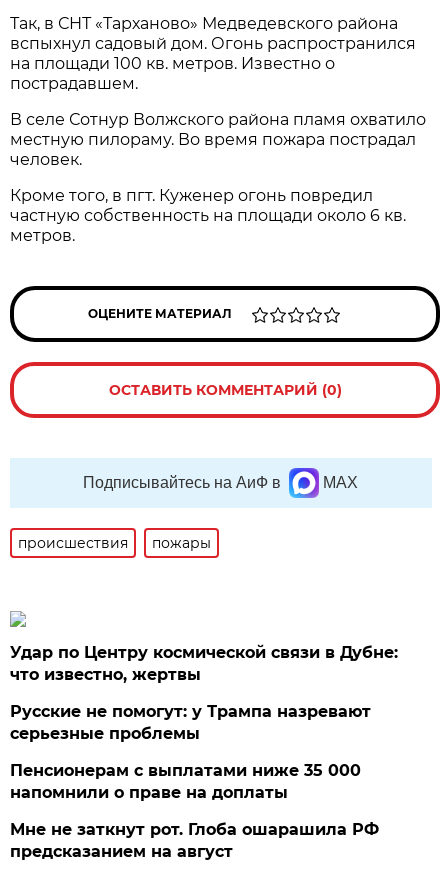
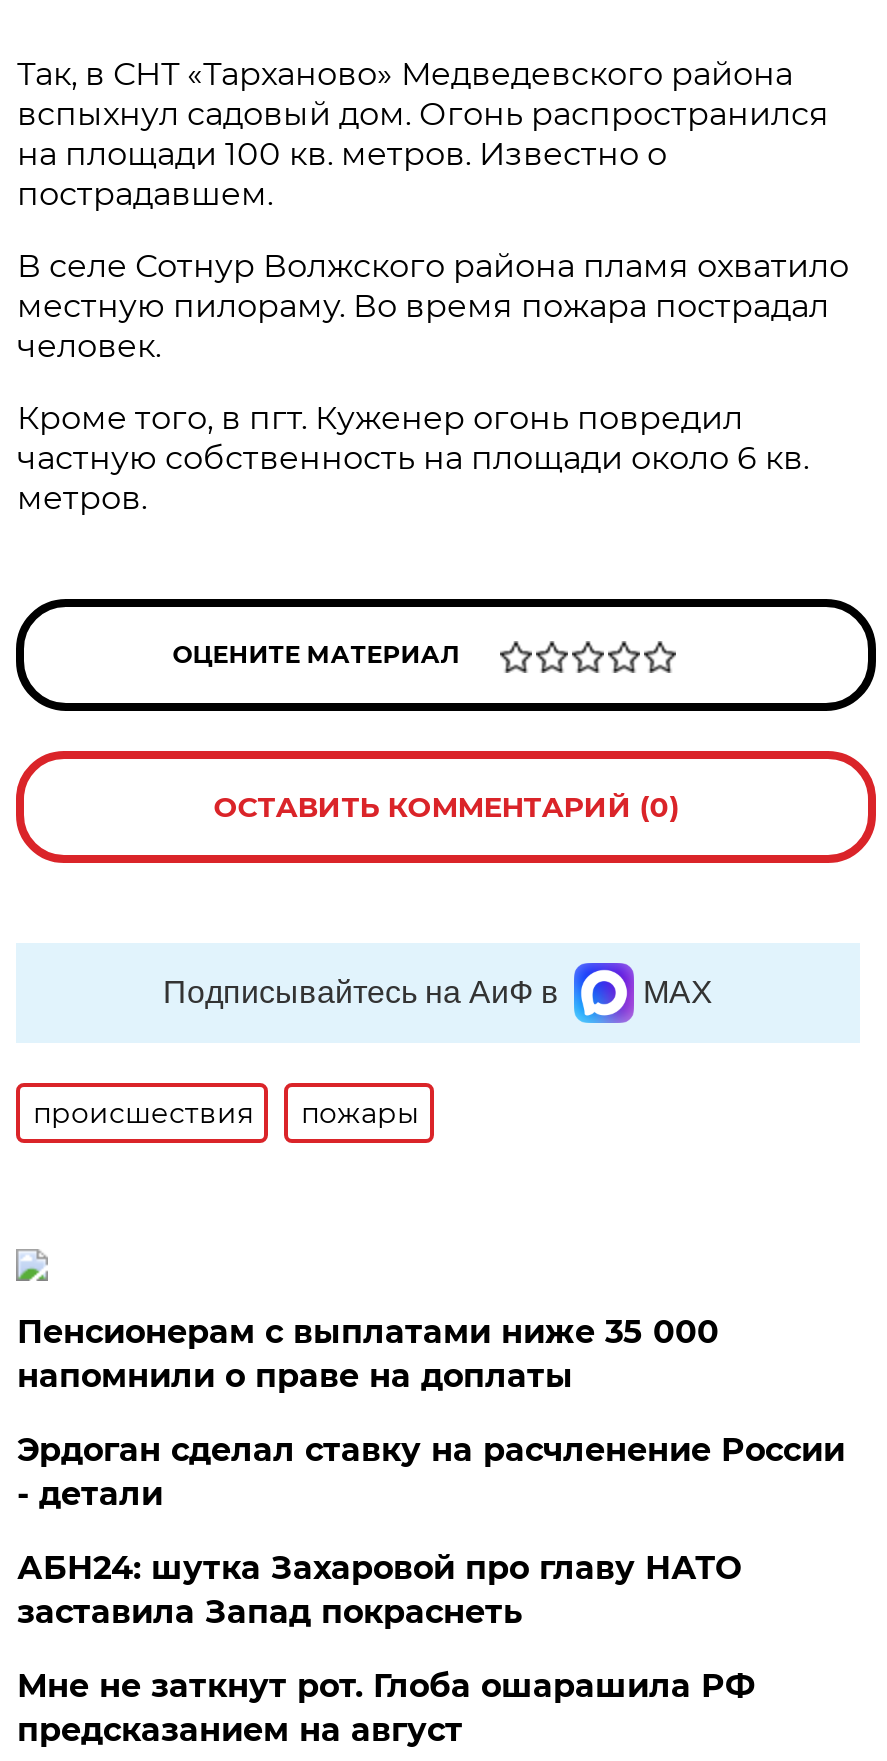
- Удар по Центру космической связи в Дубне:
- что известно, жертвы
- Русские не помогут: у Трампа назревают
- серьезные проблемы

moved up: Пенсионерам с выплатами ниже 35 000 | напомнили о праве на доплаты

+ Эрдоган сделал ставку на расчленение России
+ - детали
+ АБН24: шутка Захаровой про главу НАТО
+ заставила Запад покраснеть
